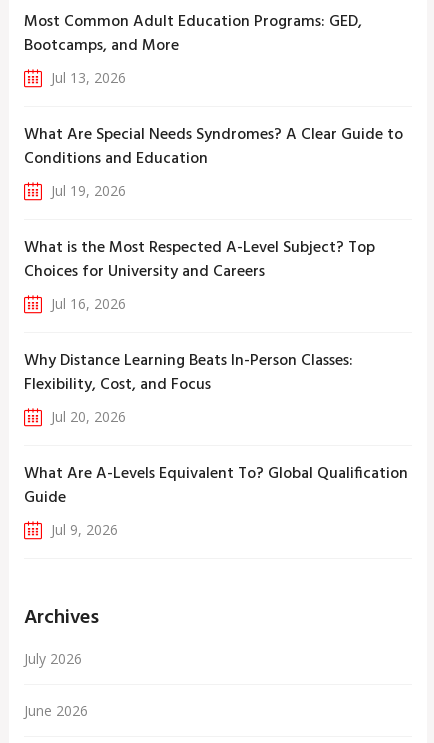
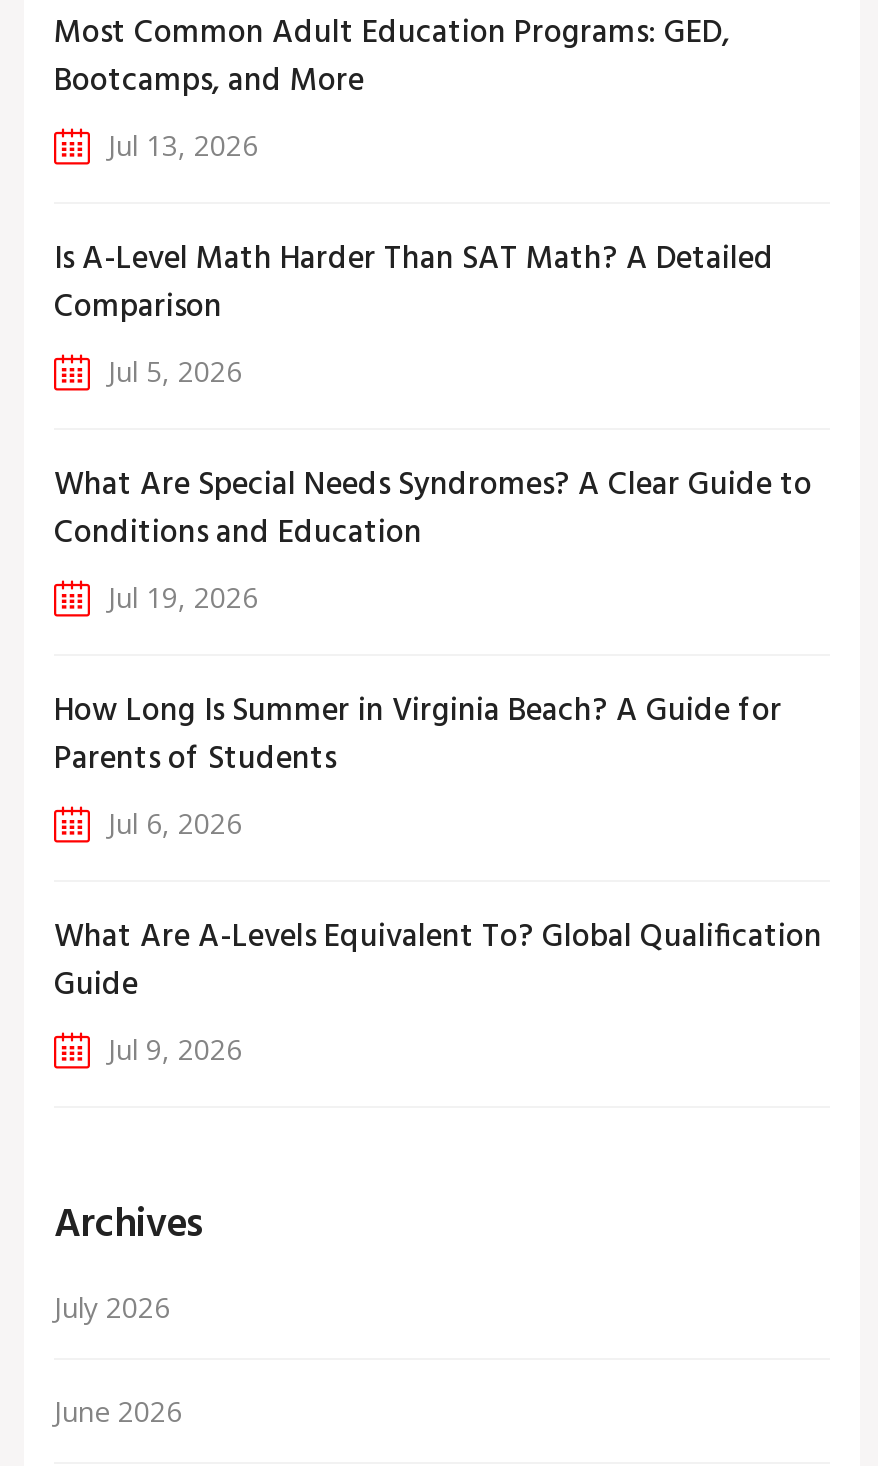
+ Is A-Level Math Harder Than SAT Math? A Detailed
+ Comparison
+ Jul 5, 2026

moved down: What Are Special Needs Syndromes? A Clear Guide to | Conditions and Education | Jul 19, 2026

- What is the Most Respected A-Level Subject? Top
- Choices for University and Careers
- Jul 16, 2026
- Why Distance Learning Beats In-Person Classes:
- Flexibility, Cost, and Focus
- Jul 20, 2026
+ How Long Is Summer in Virginia Beach? A Guide for
+ Parents of Students
+ Jul 6, 2026
